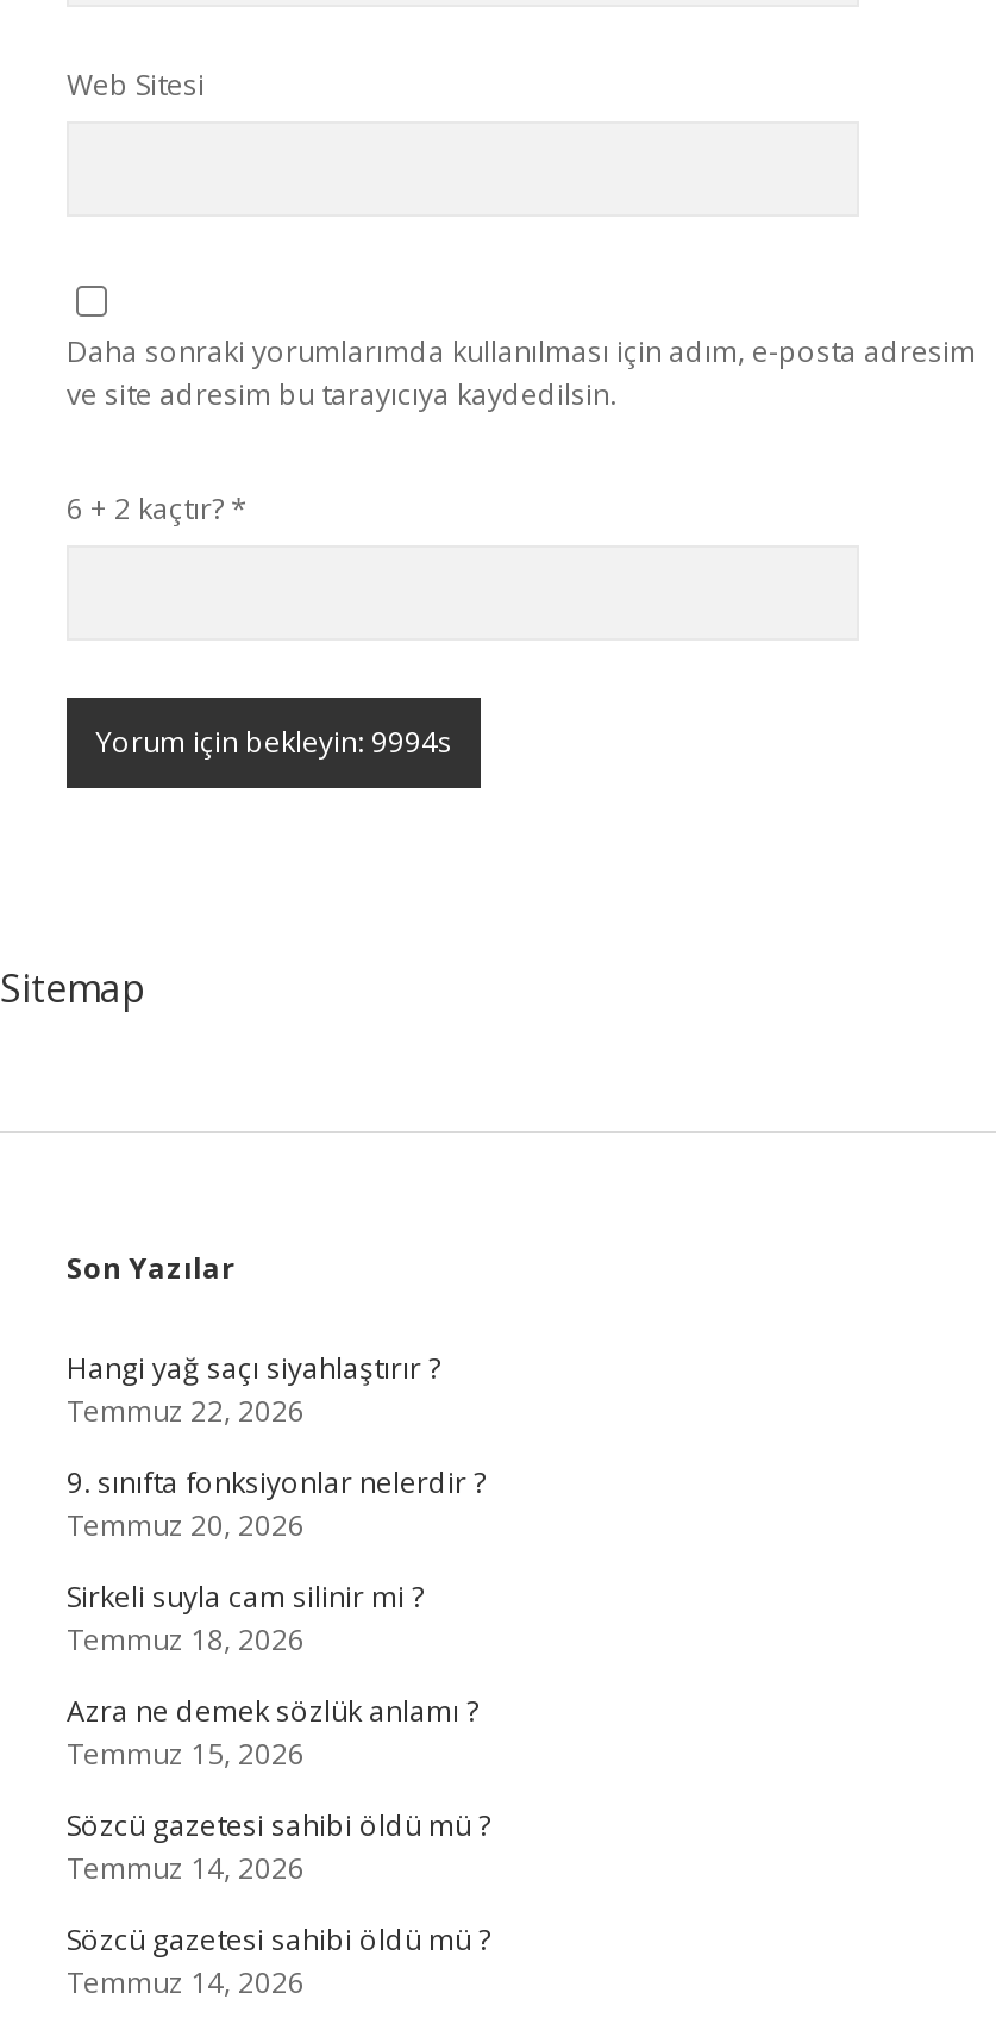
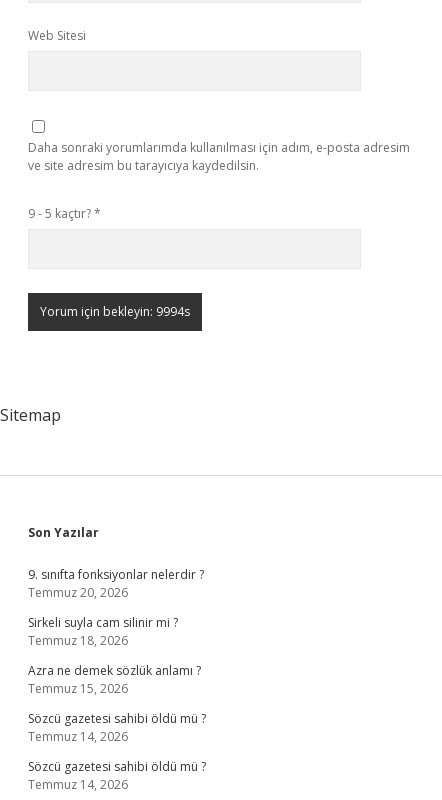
- 6 + 2 kaçtır? *
+ 9 - 5 kaçtır? *

- Hangi yağ saçı siyahlaştırır ?
- Temmuz 22, 2026
